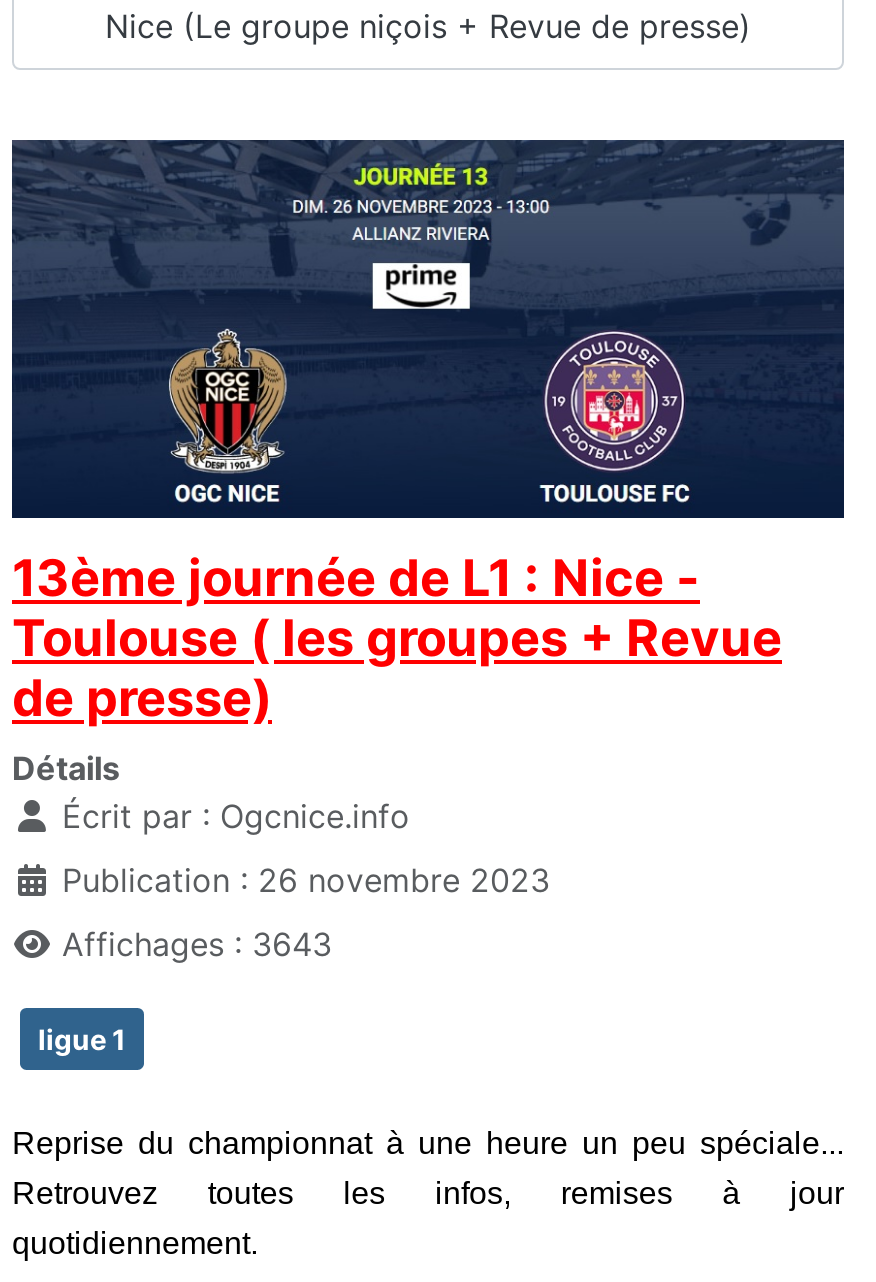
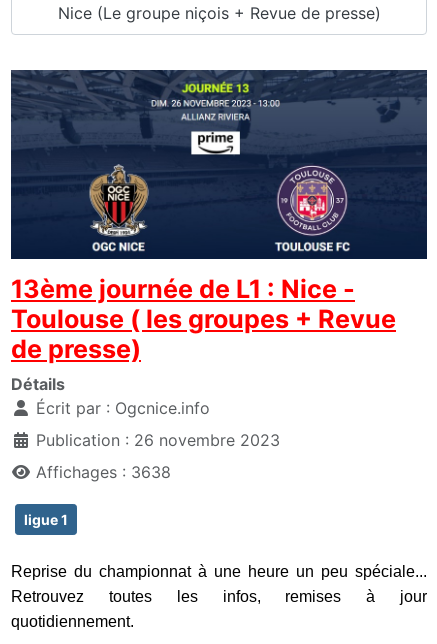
- Affichages : 3643
+ Affichages : 3638
